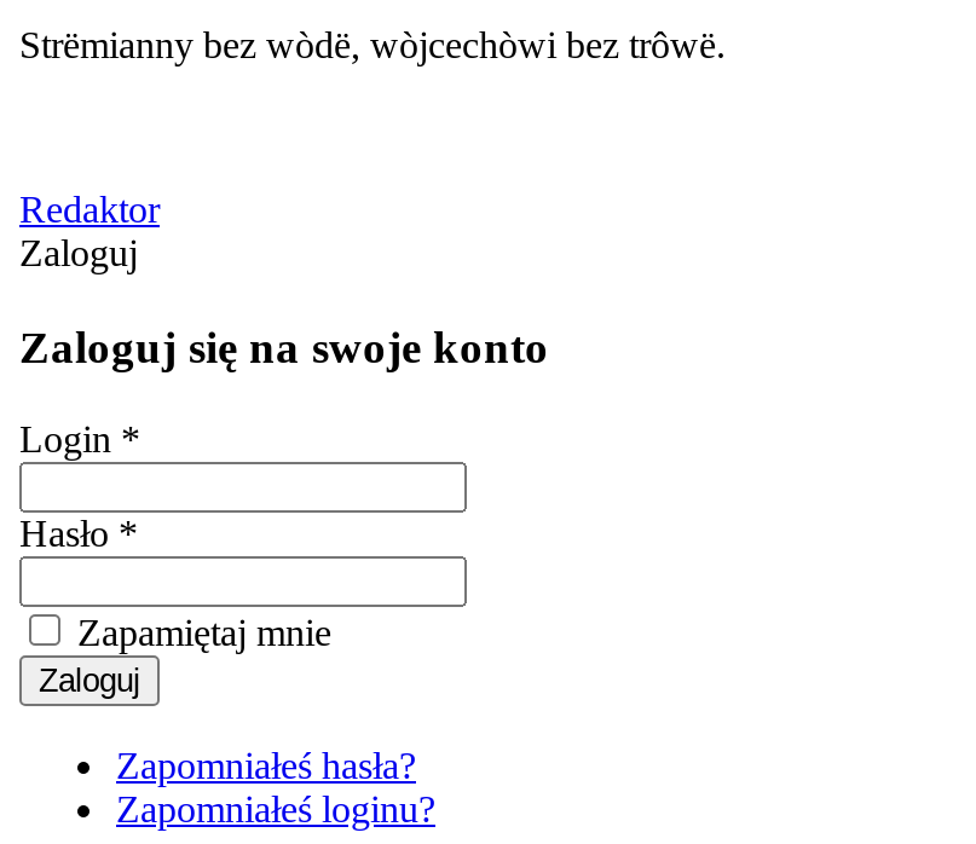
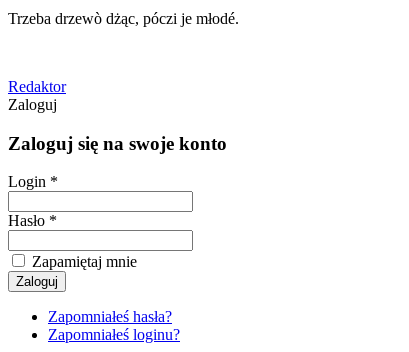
- Strëmianny bez wòdë, wòjcechòwi bez trôwë.
+ Trzeba drzewò dżąc, póczi je młodé.
